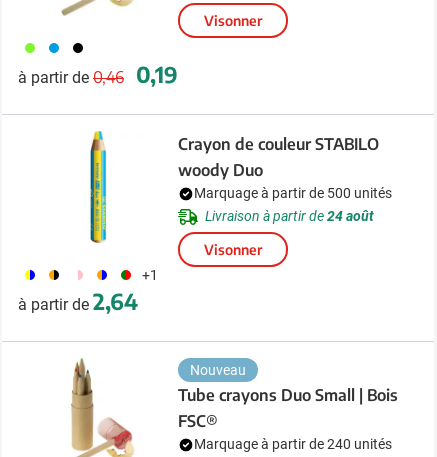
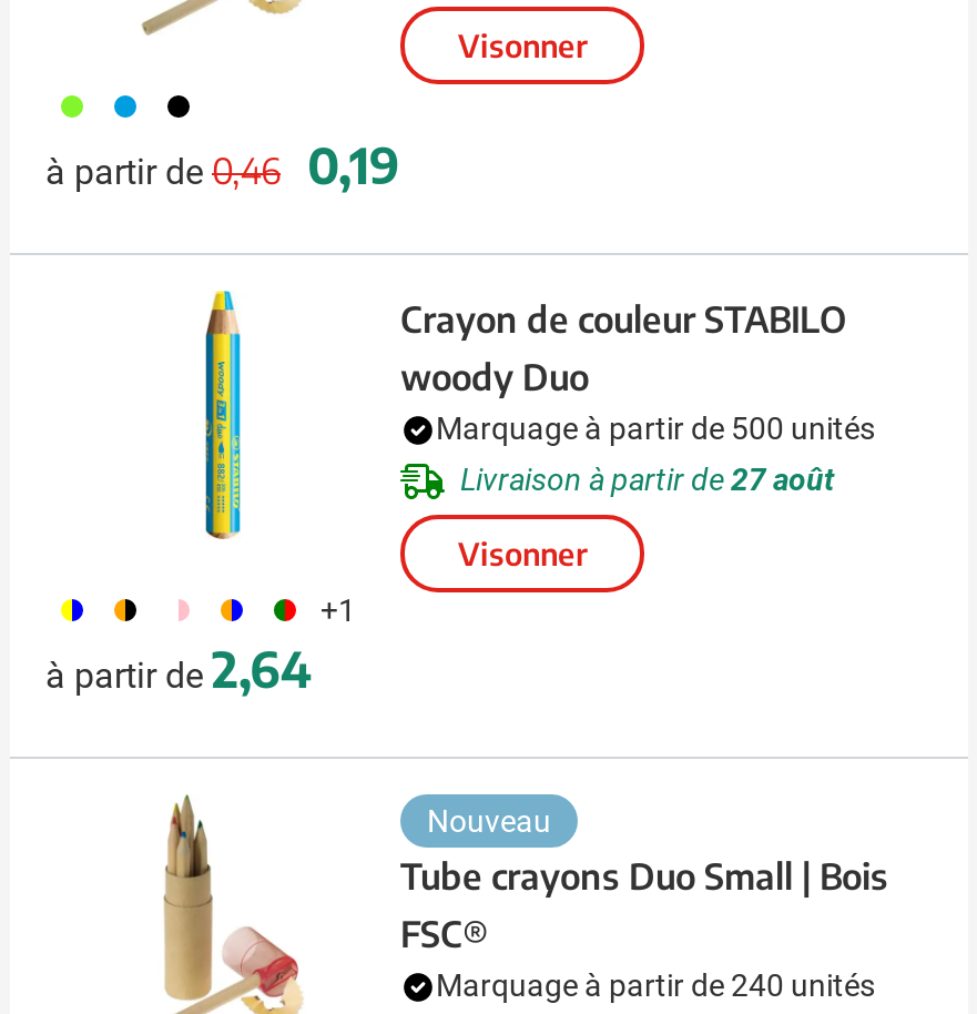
- Livraison à partir de 24 août
+ Livraison à partir de 27 août
